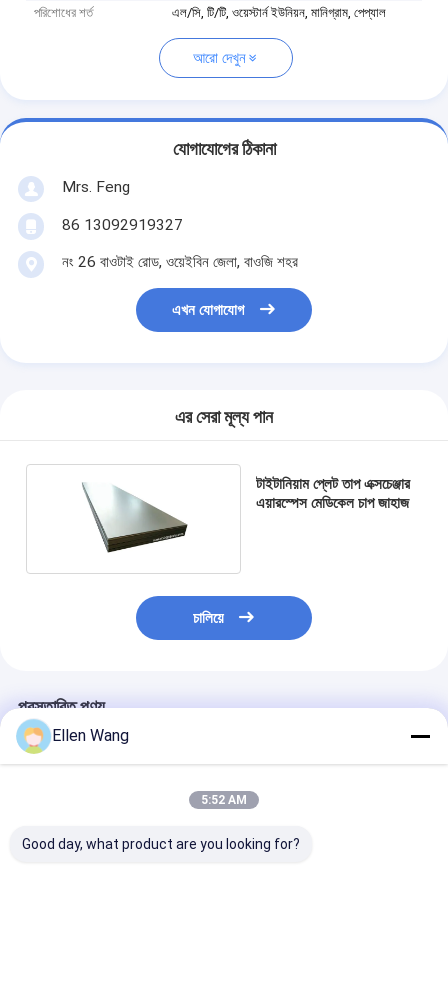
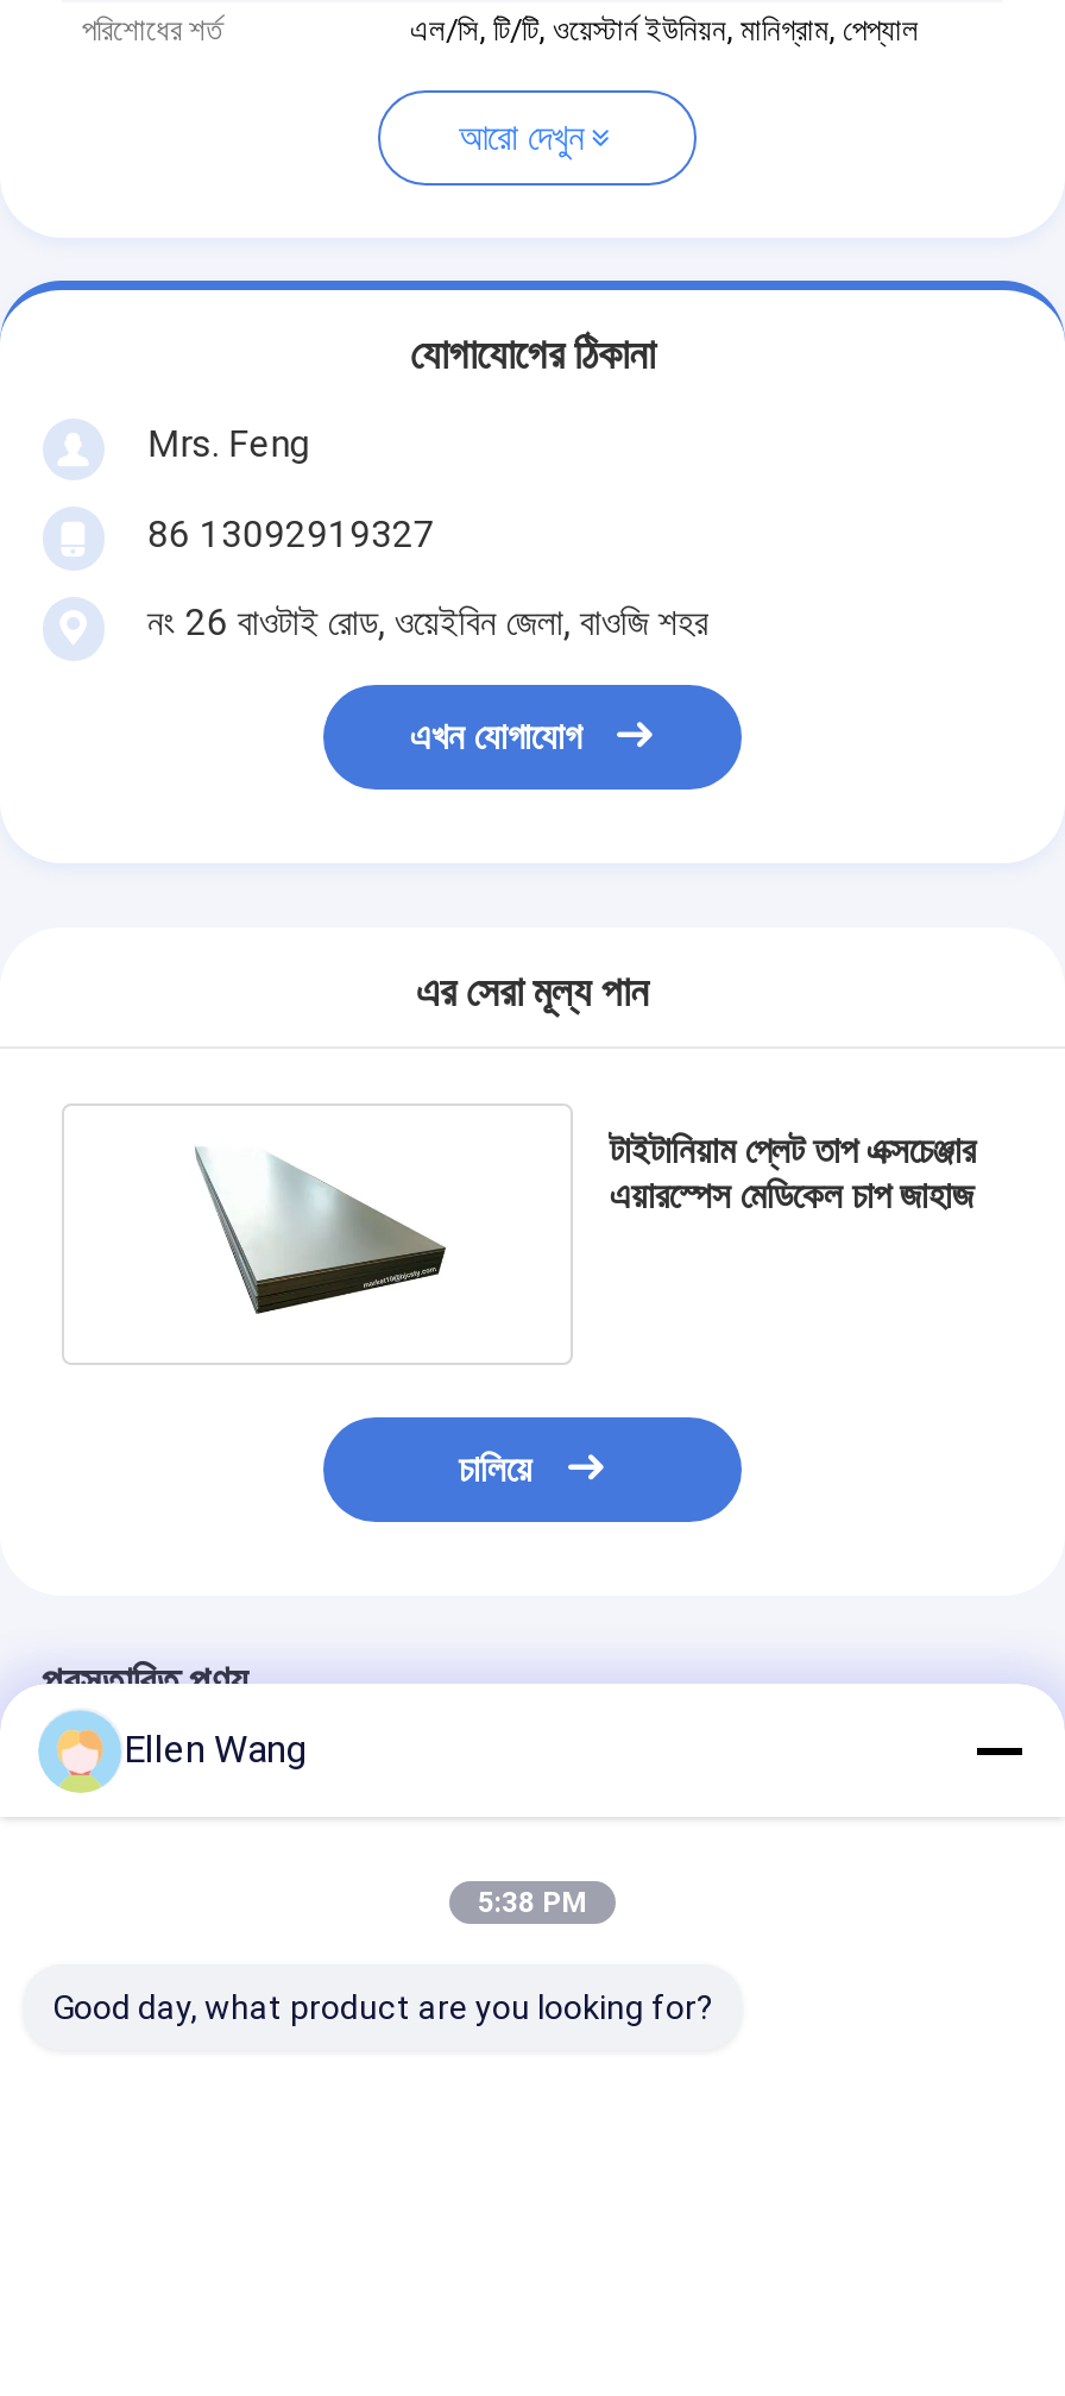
- 5:52 AM
+ 5:38 PM
